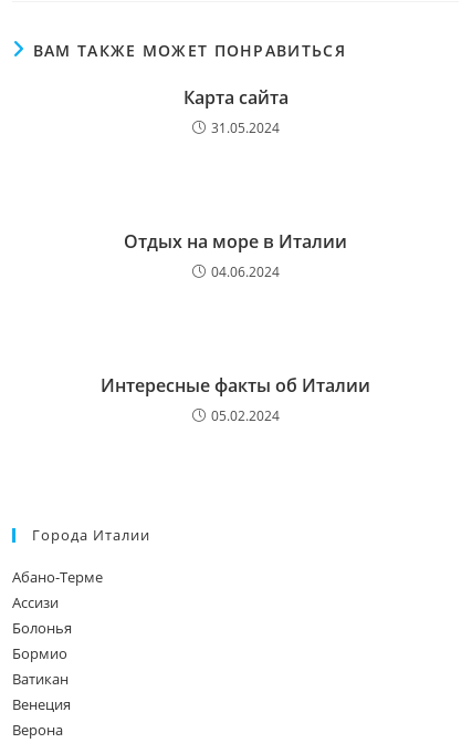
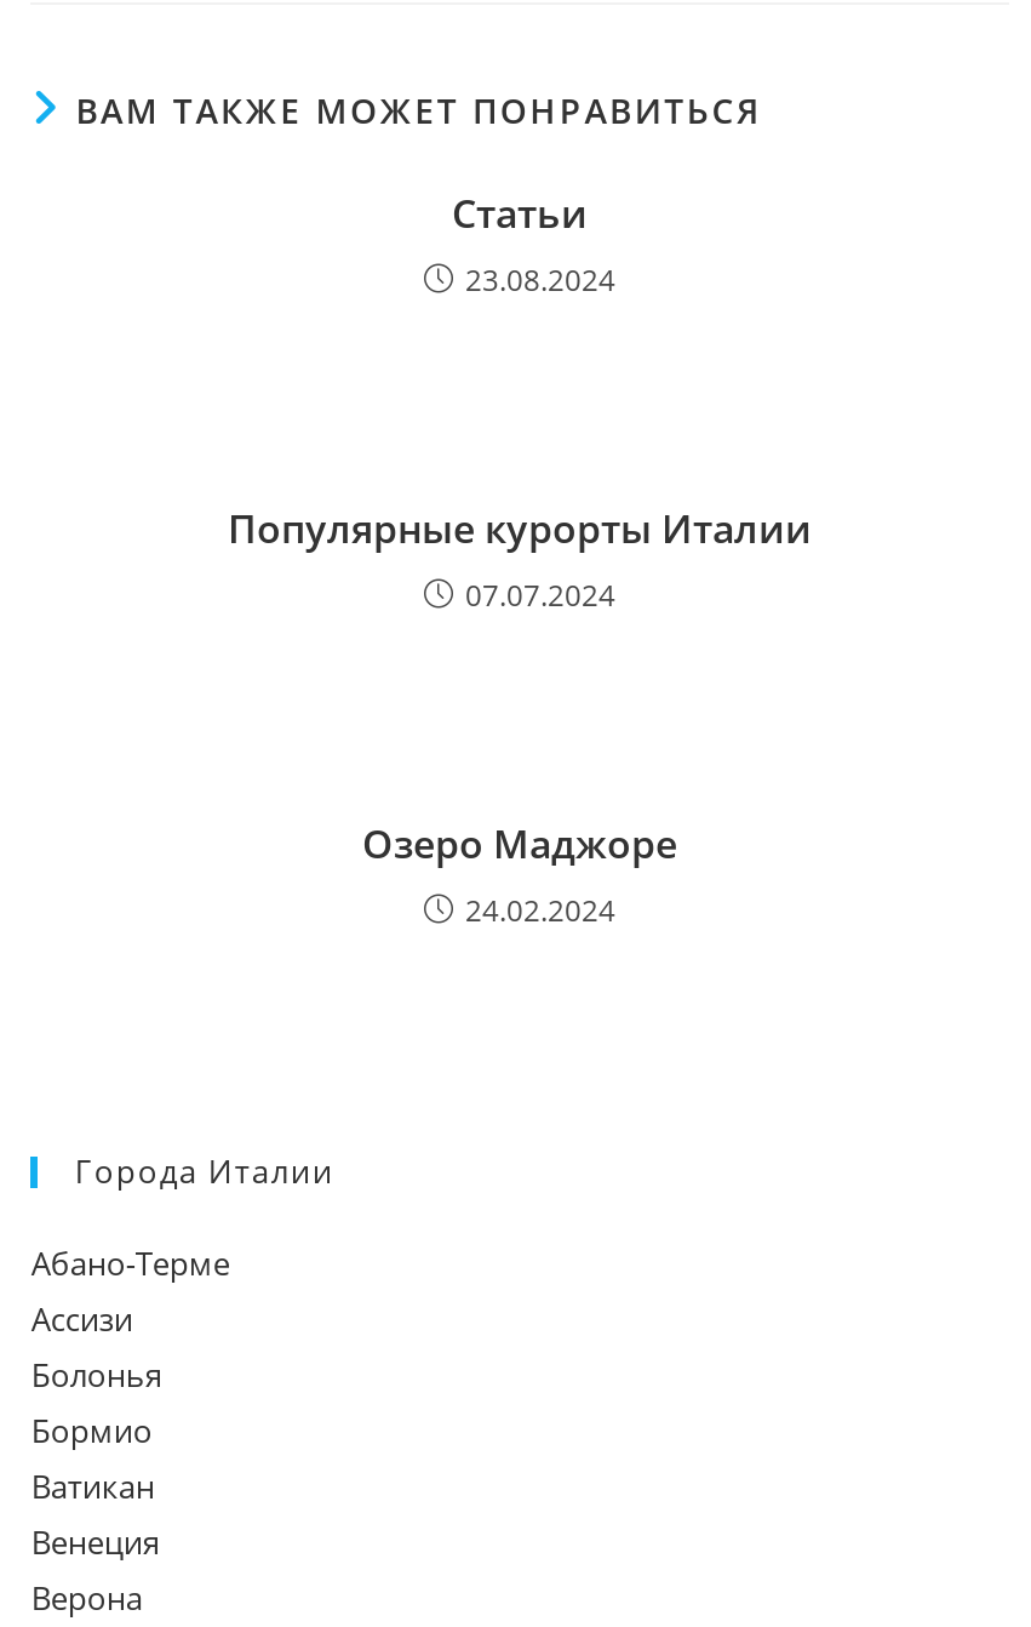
- Карта сайта
- 31.05.2024
+ Статьи
+ 23.08.2024

- Отдых на море в Италии
- 04.06.2024
+ Популярные курорты Италии
+ 07.07.2024

- Интересные факты об Италии
- 05.02.2024
+ Озеро Маджоре
+ 24.02.2024
